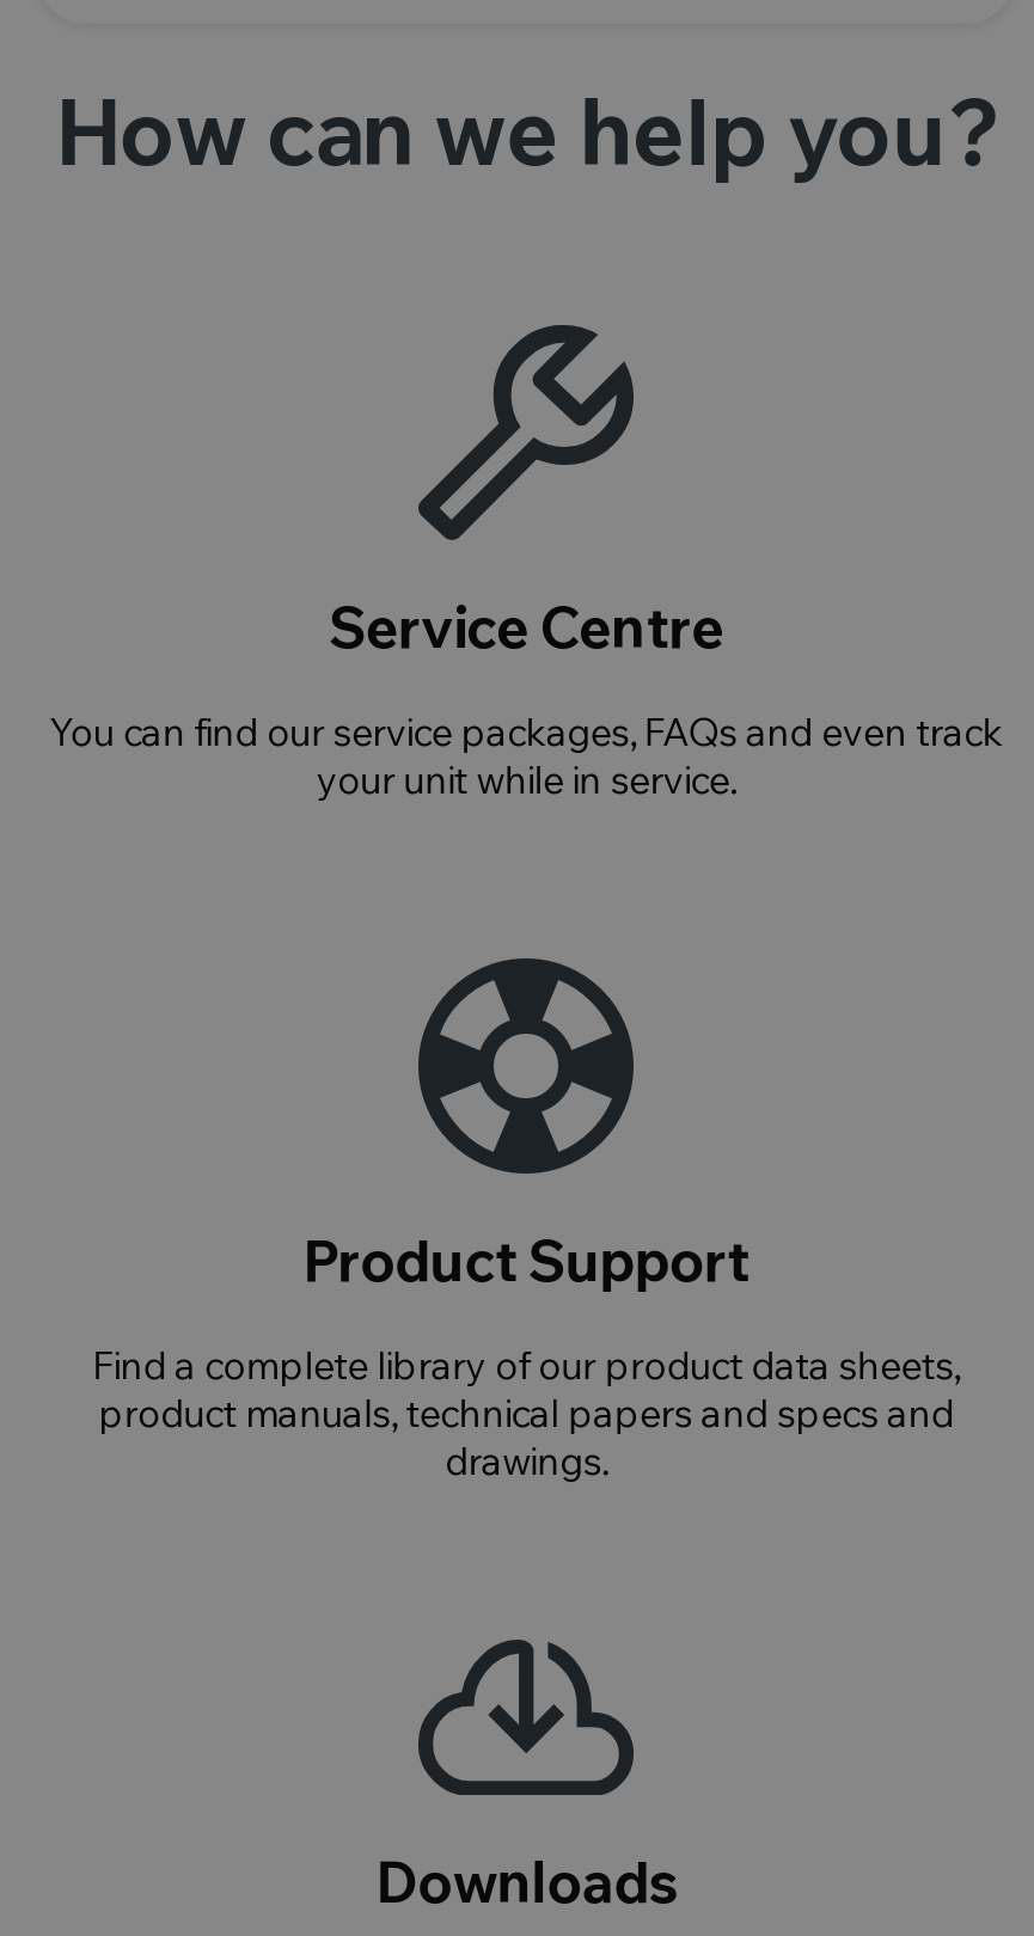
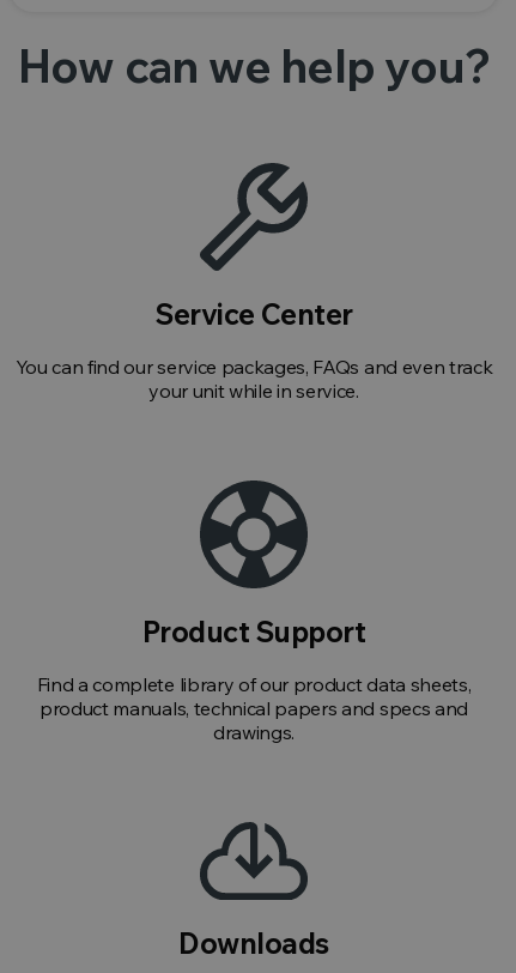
- Service Centre
+ Service Center
